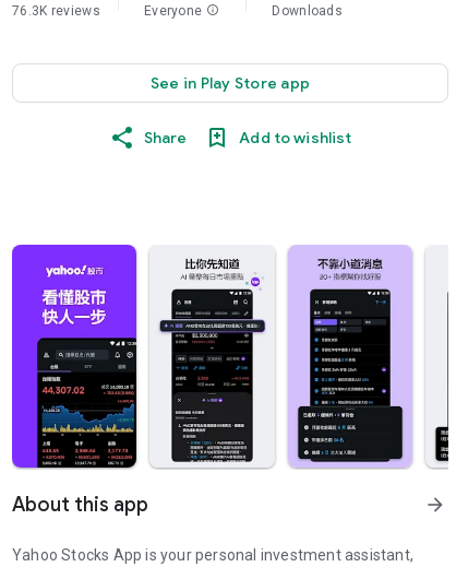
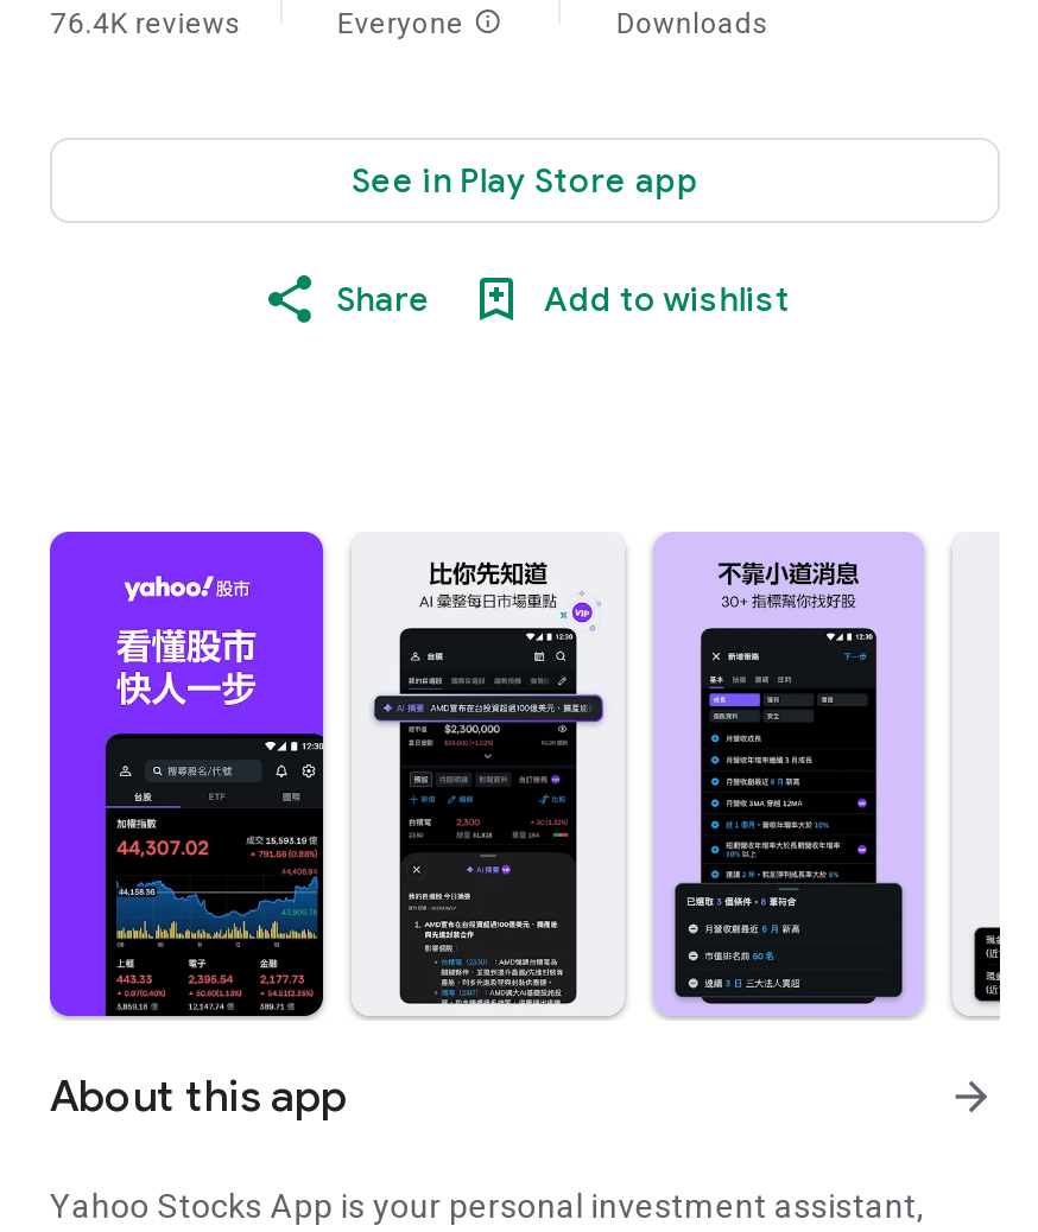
- 76.3K reviews
+ 76.4K reviews
